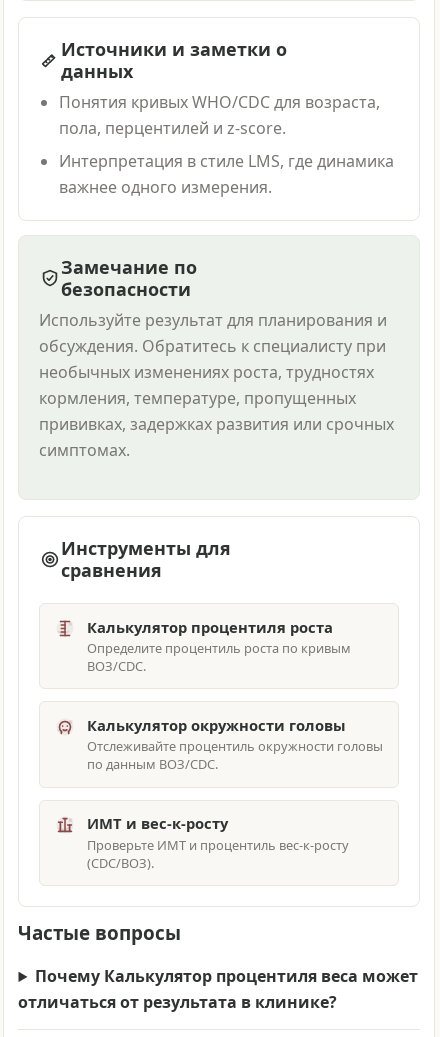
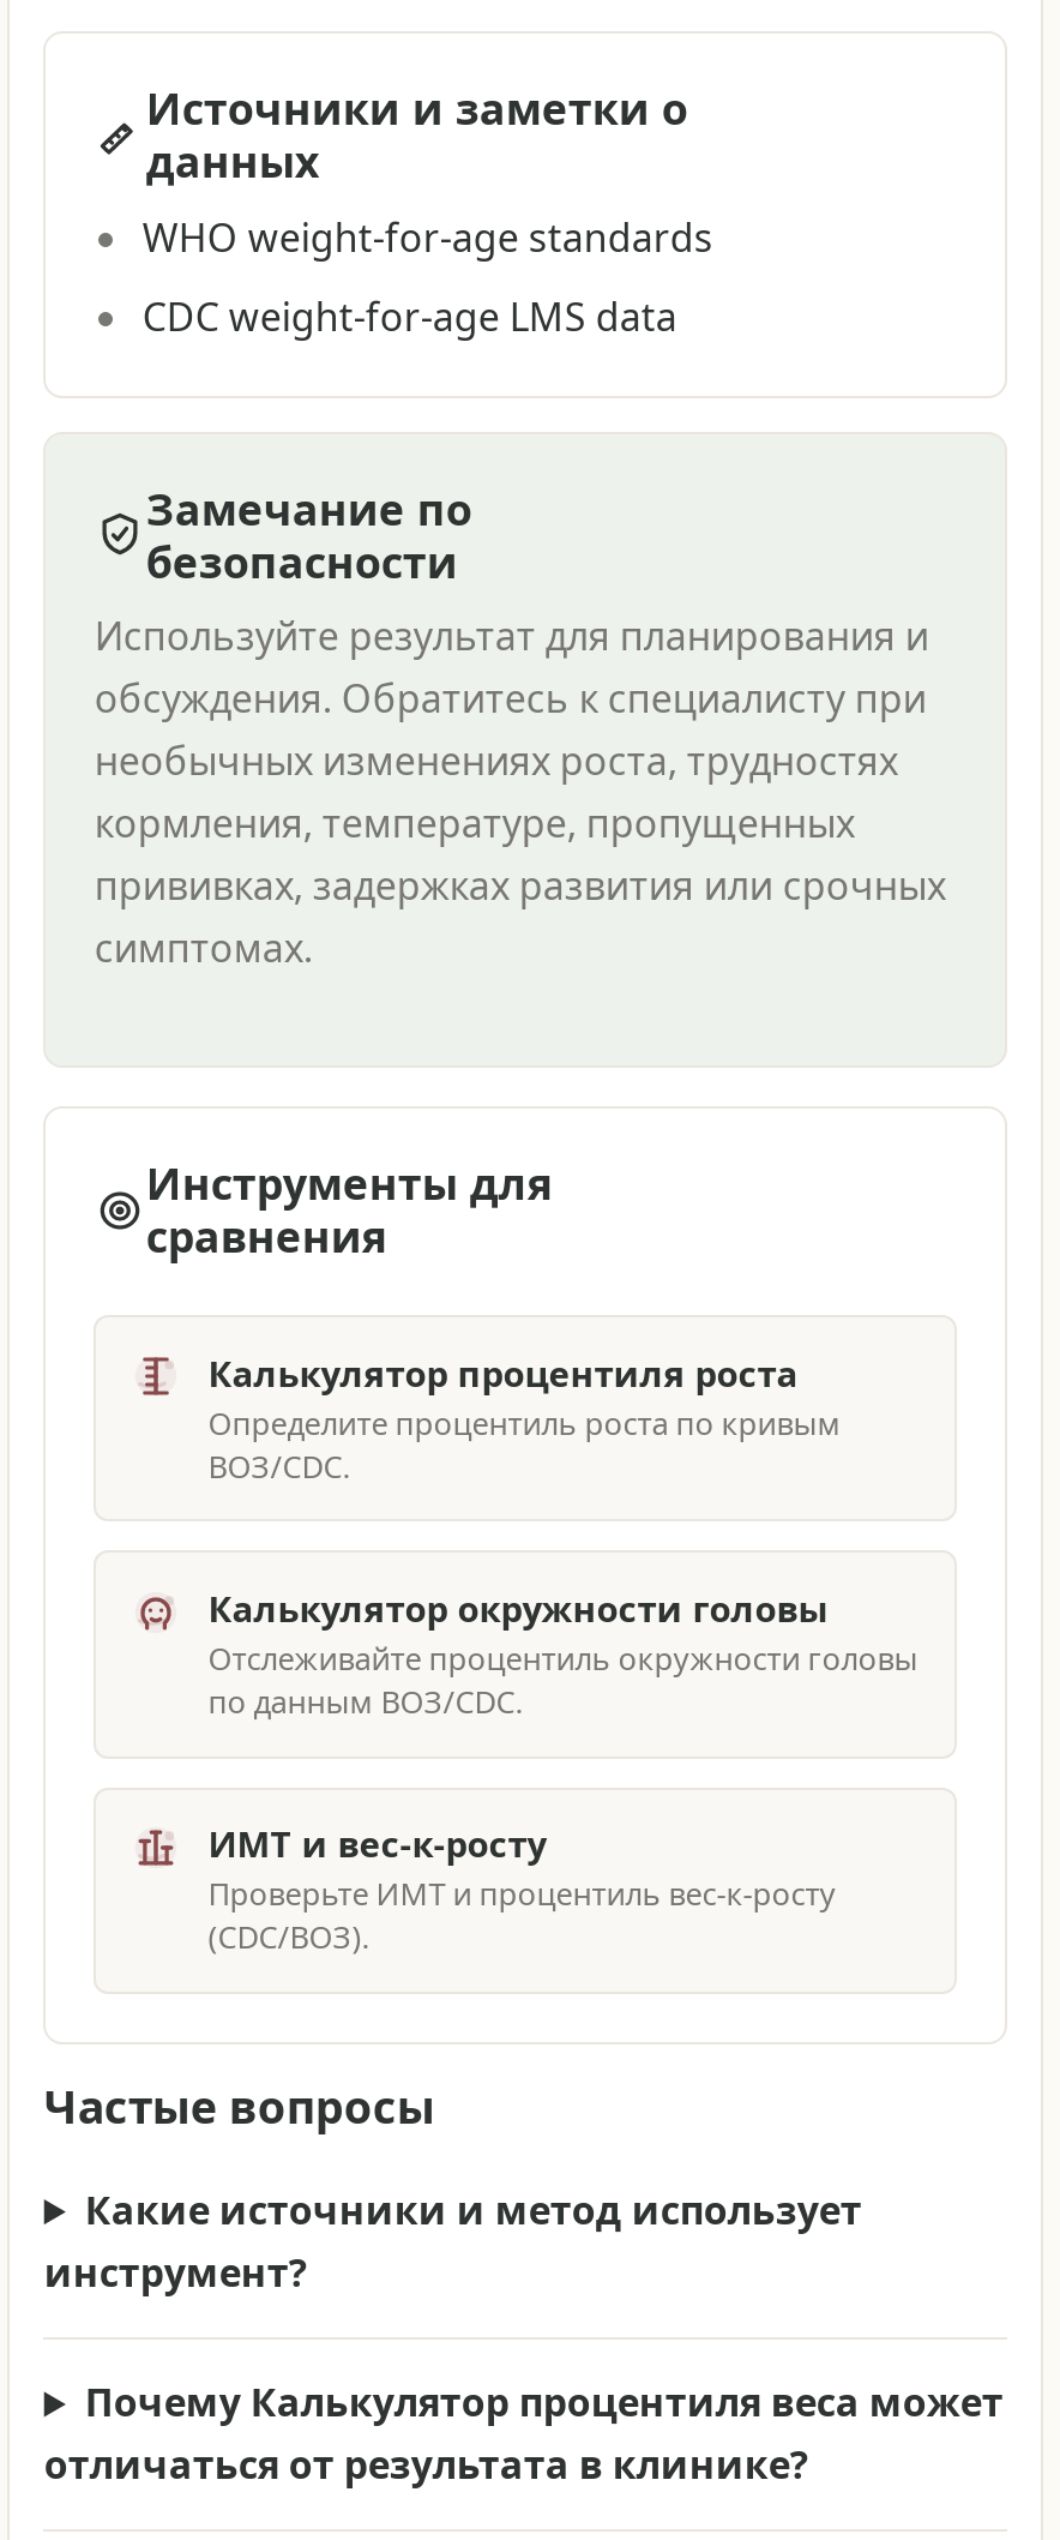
- Понятия кривых WHO/CDC для возраста,
- пола, перцентилей и z-score.
+ WHO weight-for-age standards

- Интерпретация в стиле LMS, где динамика
- важнее одного измерения.
+ CDC weight-for-age LMS data

moved up: Замечание по | безопасности | Используйте результат для планирования и | ... | Проверьте ИМТ и процентиль вес‑к‑росту | Частые вопросы

+ Какие источники и метод использует
+ инструмент?
